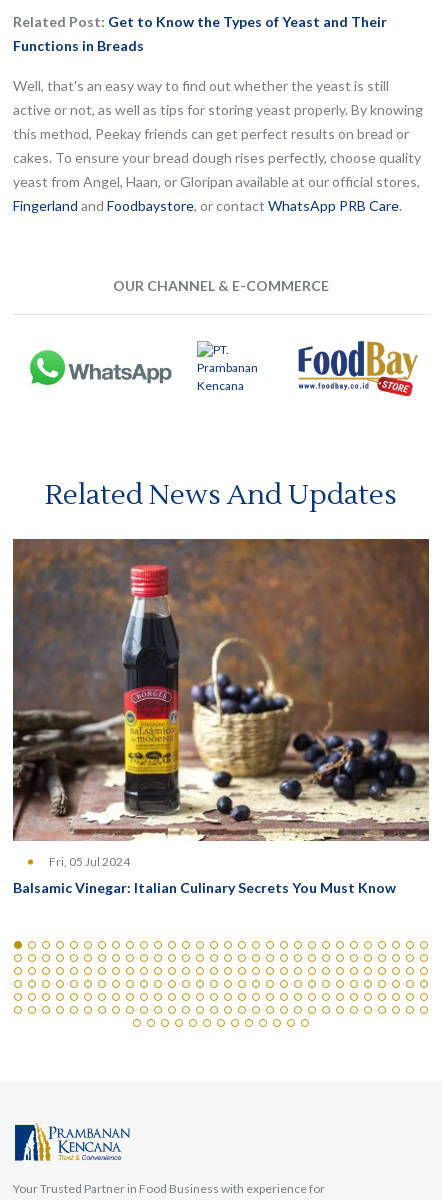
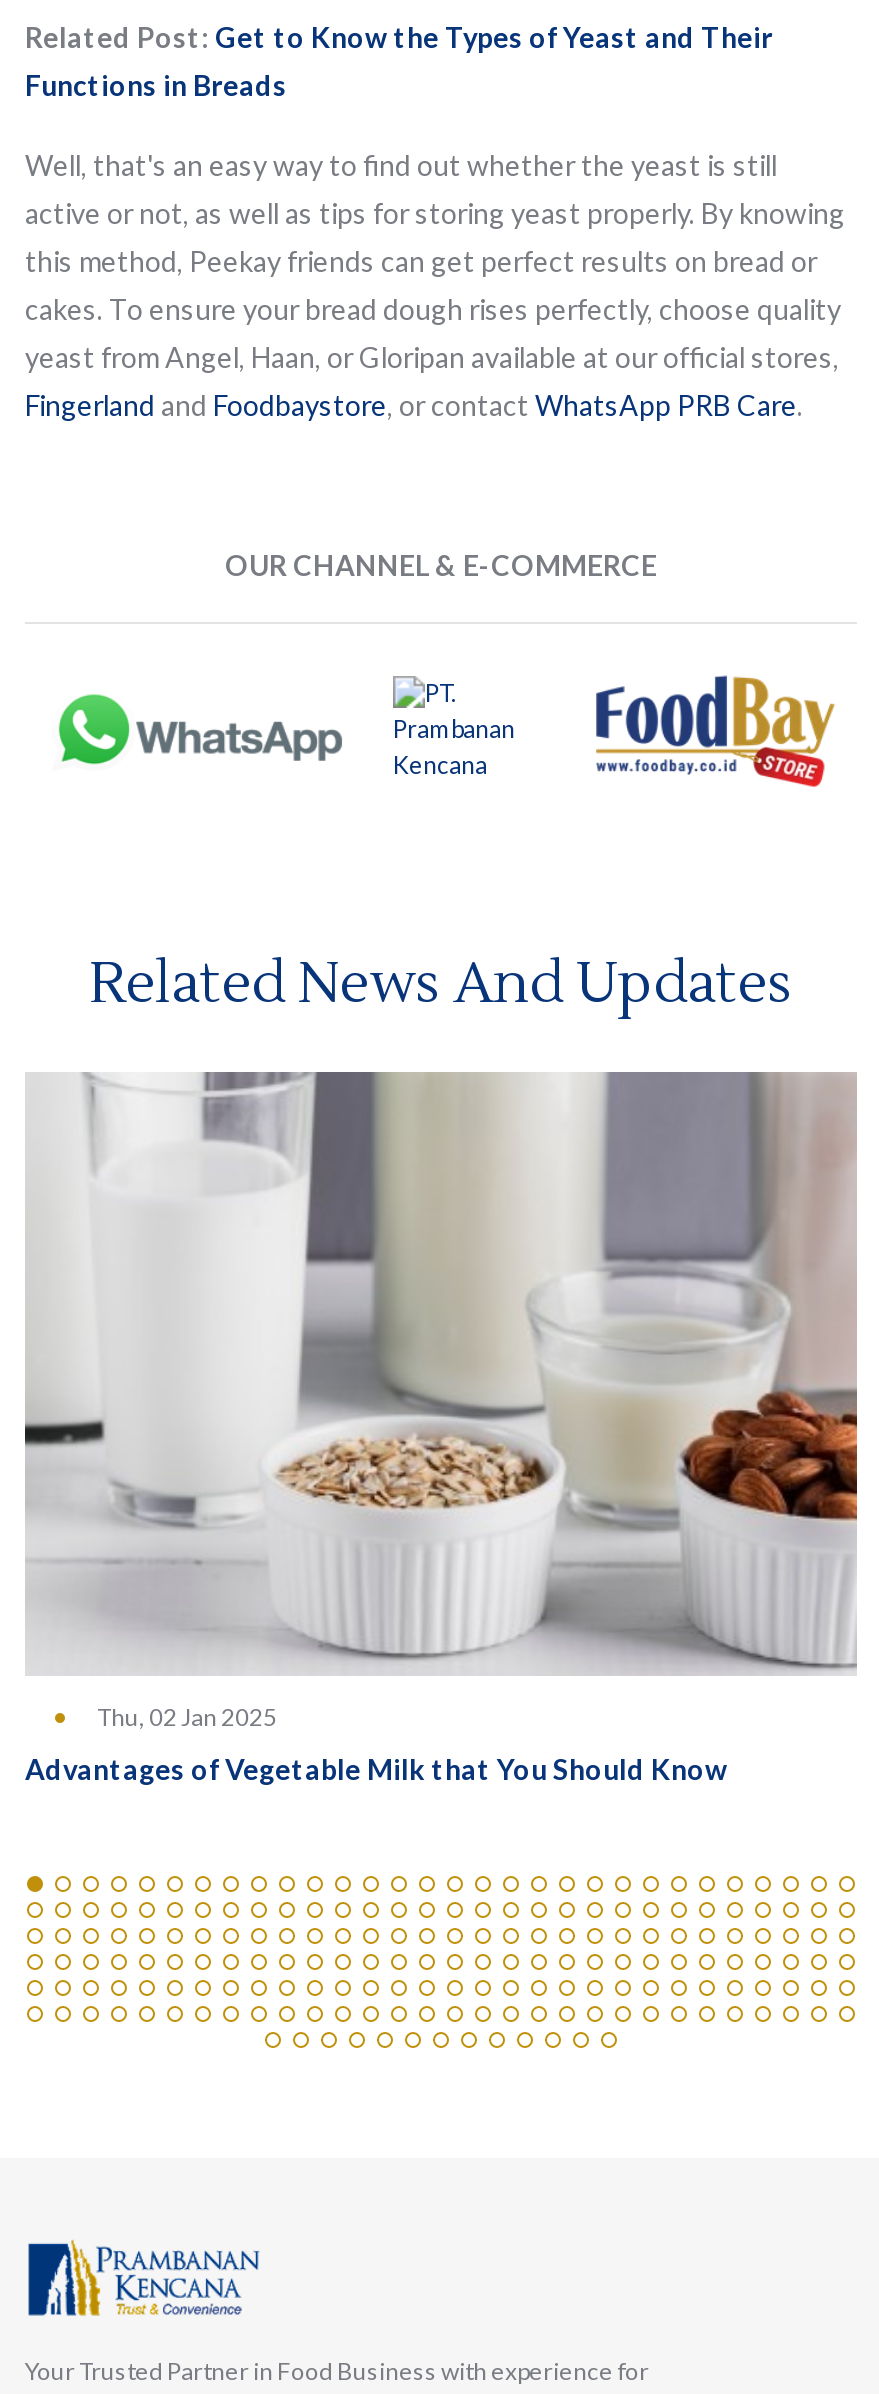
- [image]
- Fri, 05 Jul 2024
+ [image]
+ Thu, 02 Jan 2025

- Balsamic Vinegar: Italian Culinary Secrets You Must Know
+ Advantages of Vegetable Milk that You Should Know
